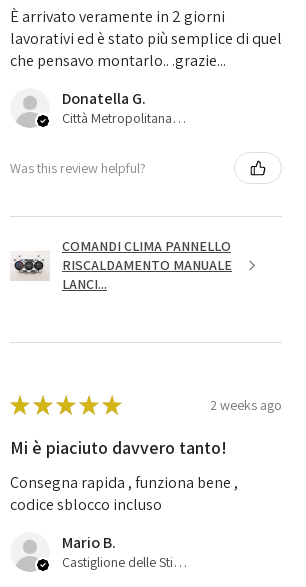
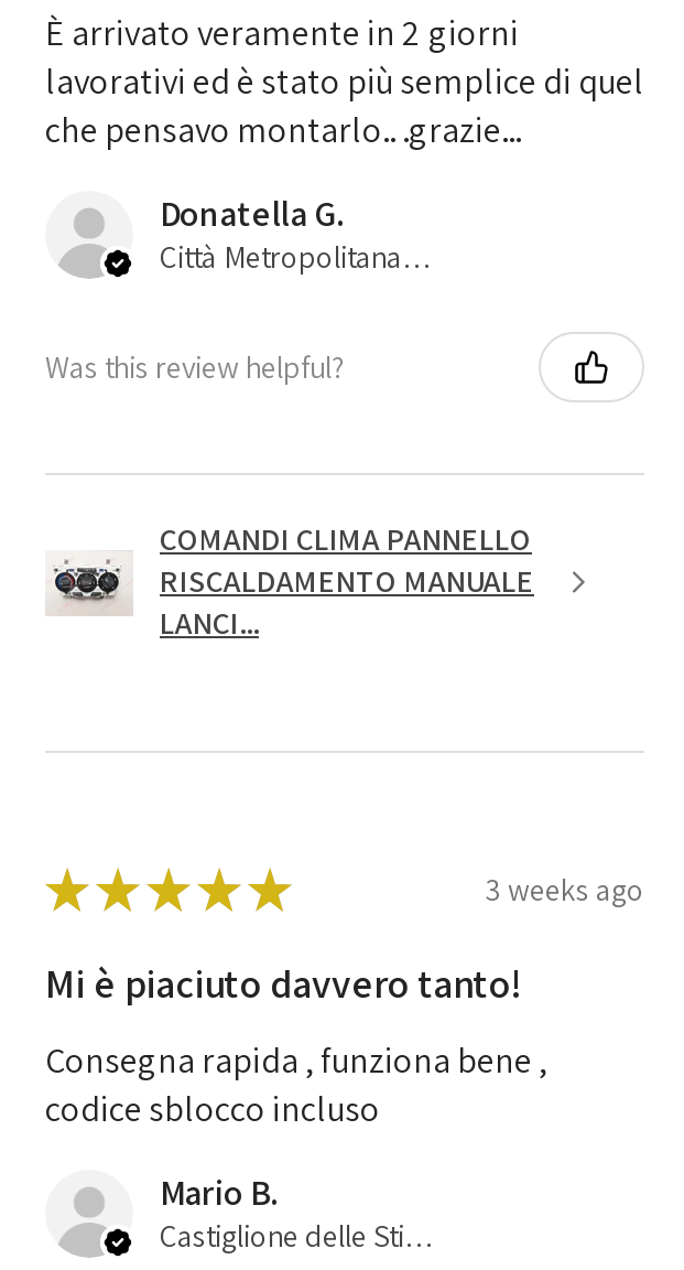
- 2 weeks ago
+ 3 weeks ago
